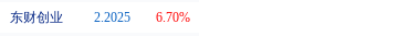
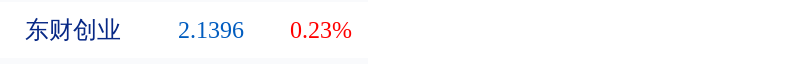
- 2.2025
+ 2.1396

- 6.70%
+ 0.23%
